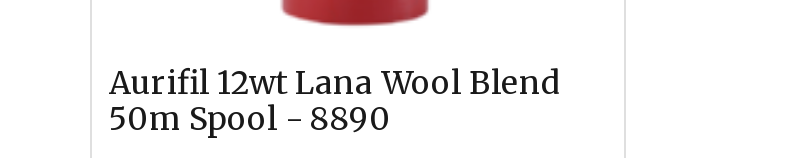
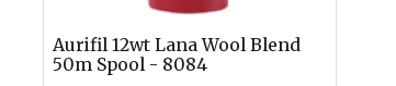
- 50m Spool - 8890
+ 50m Spool - 8084
